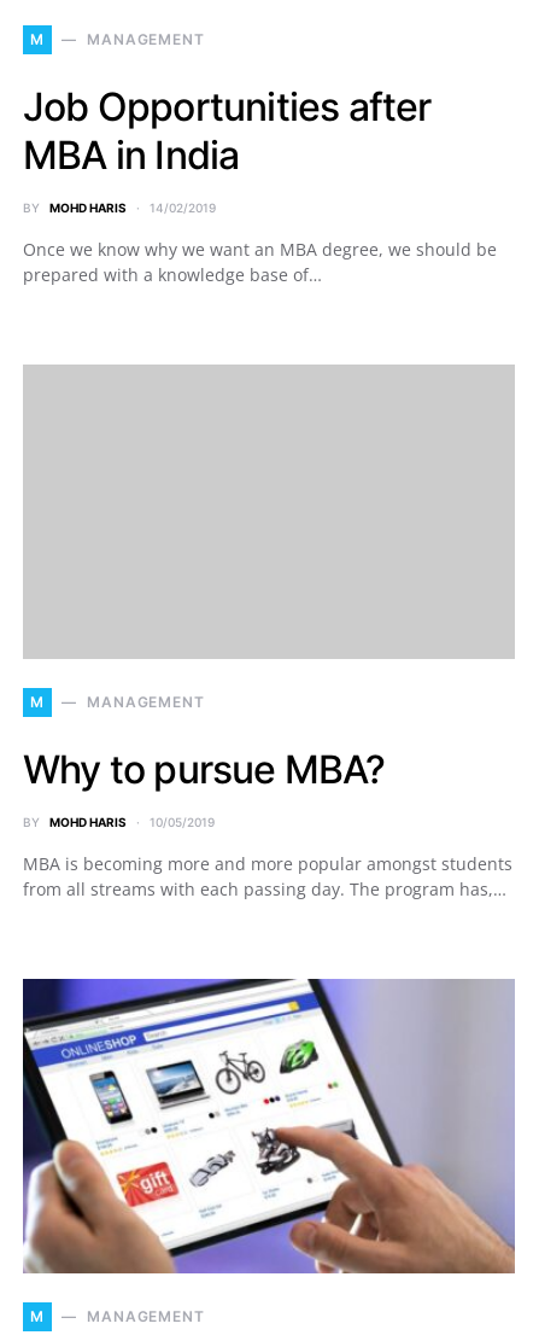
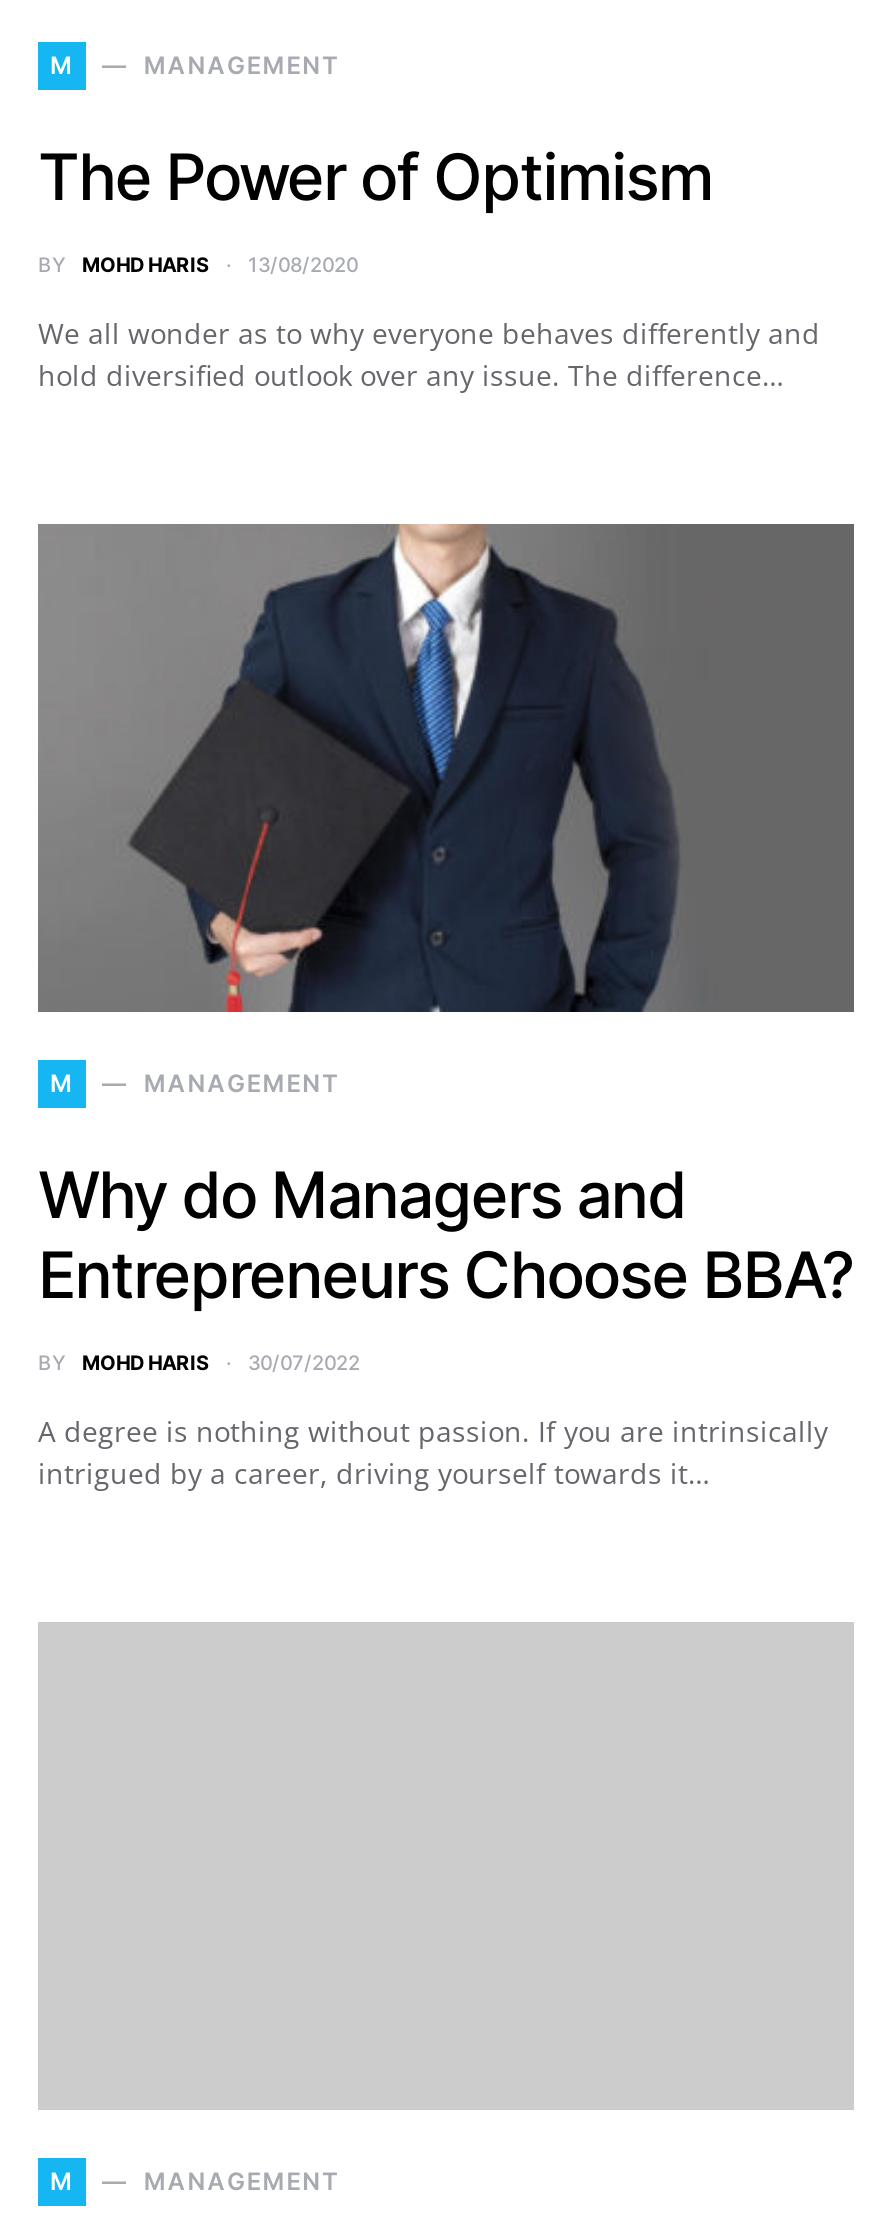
- Job Opportunities after
- MBA in India
+ The Power of Optimism

- BY MOHD HARIS 14/02/2019
+ BY MOHD HARIS 13/08/2020

moved up: BY | MOHD HARIS

+ [image]

- Once we know why we want an MBA degree, we should be
- prepared with a knowledge base of…
+ We all wonder as to why everyone behaves differently and
+ hold diversified outlook over any issue. The difference…

moved up: M | MANAGEMENT

- Why to pursue MBA?
+ Why do Managers and
+ Entrepreneurs Choose BBA?

- BY MOHD HARIS 10/05/2019
+ BY MOHD HARIS 30/07/2022

- MBA is becoming more and more popular amongst students
- from all streams with each passing day. The program has,…
+ A degree is nothing without passion. If you are intrinsically
+ intrigued by a career, driving yourself towards it…

- [image]
